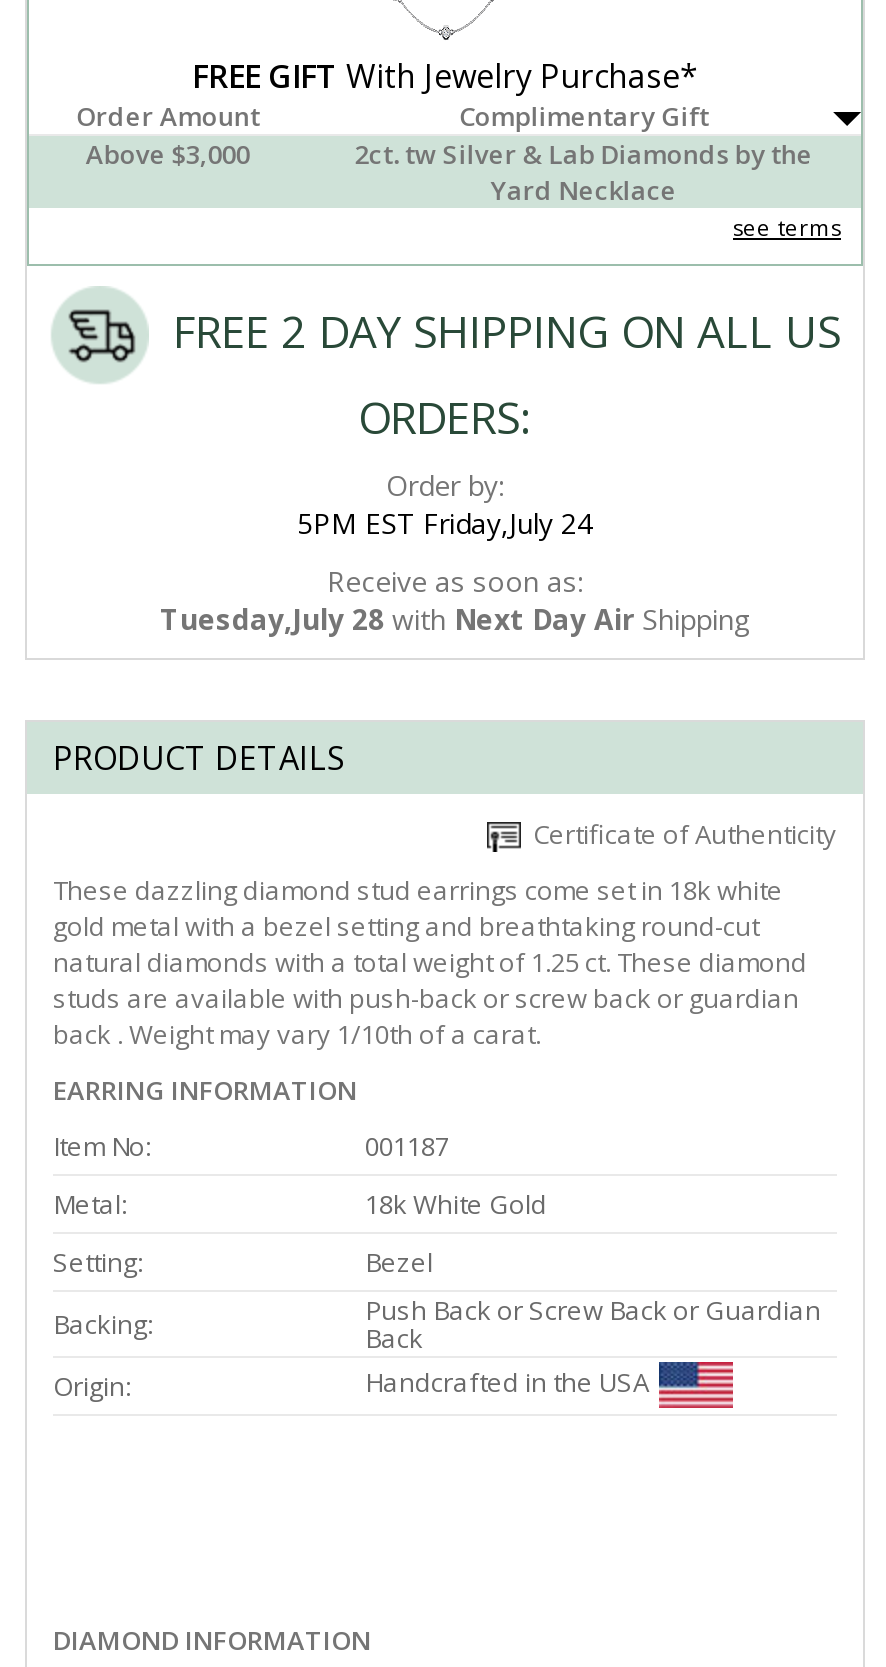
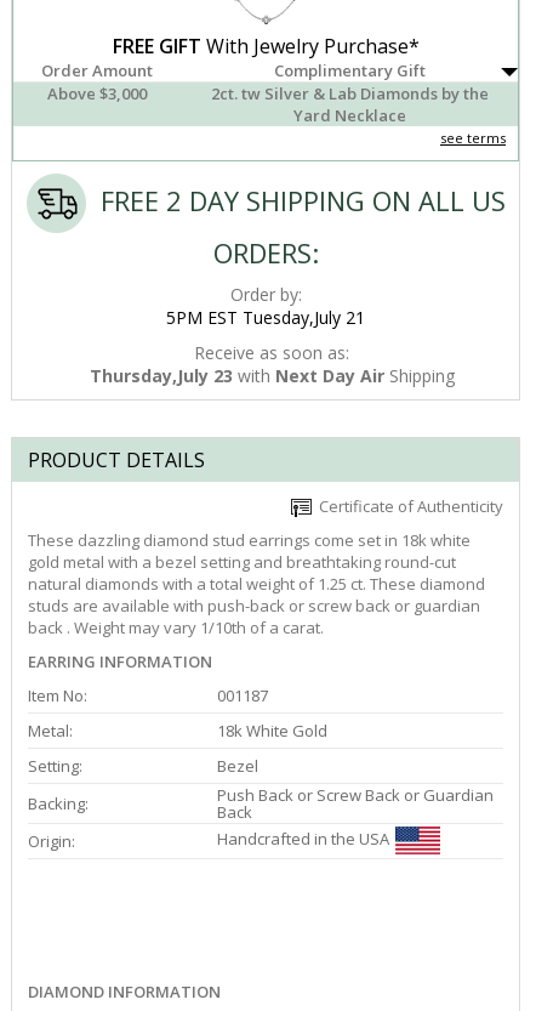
- 5PM EST Friday,July 24
+ 5PM EST Tuesday,July 21

- Tuesday,July 28 with Next Day Air Shipping
+ Thursday,July 23 with Next Day Air Shipping
